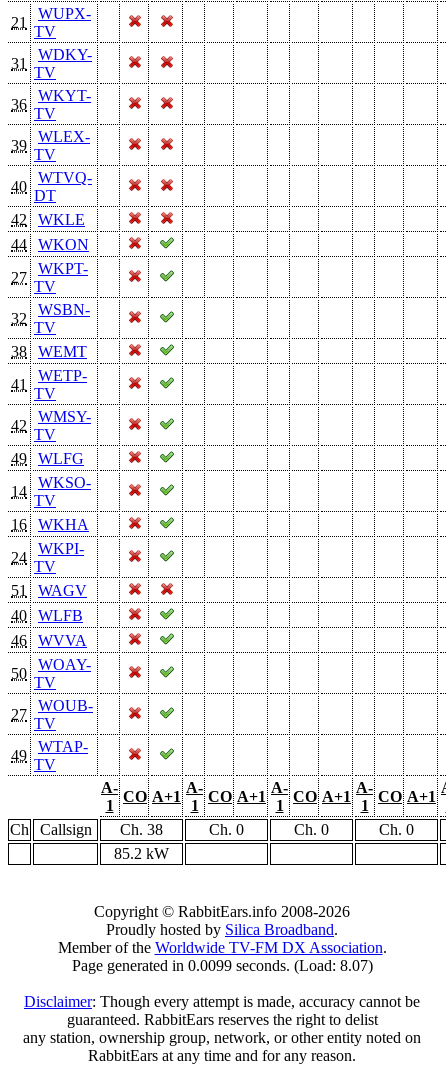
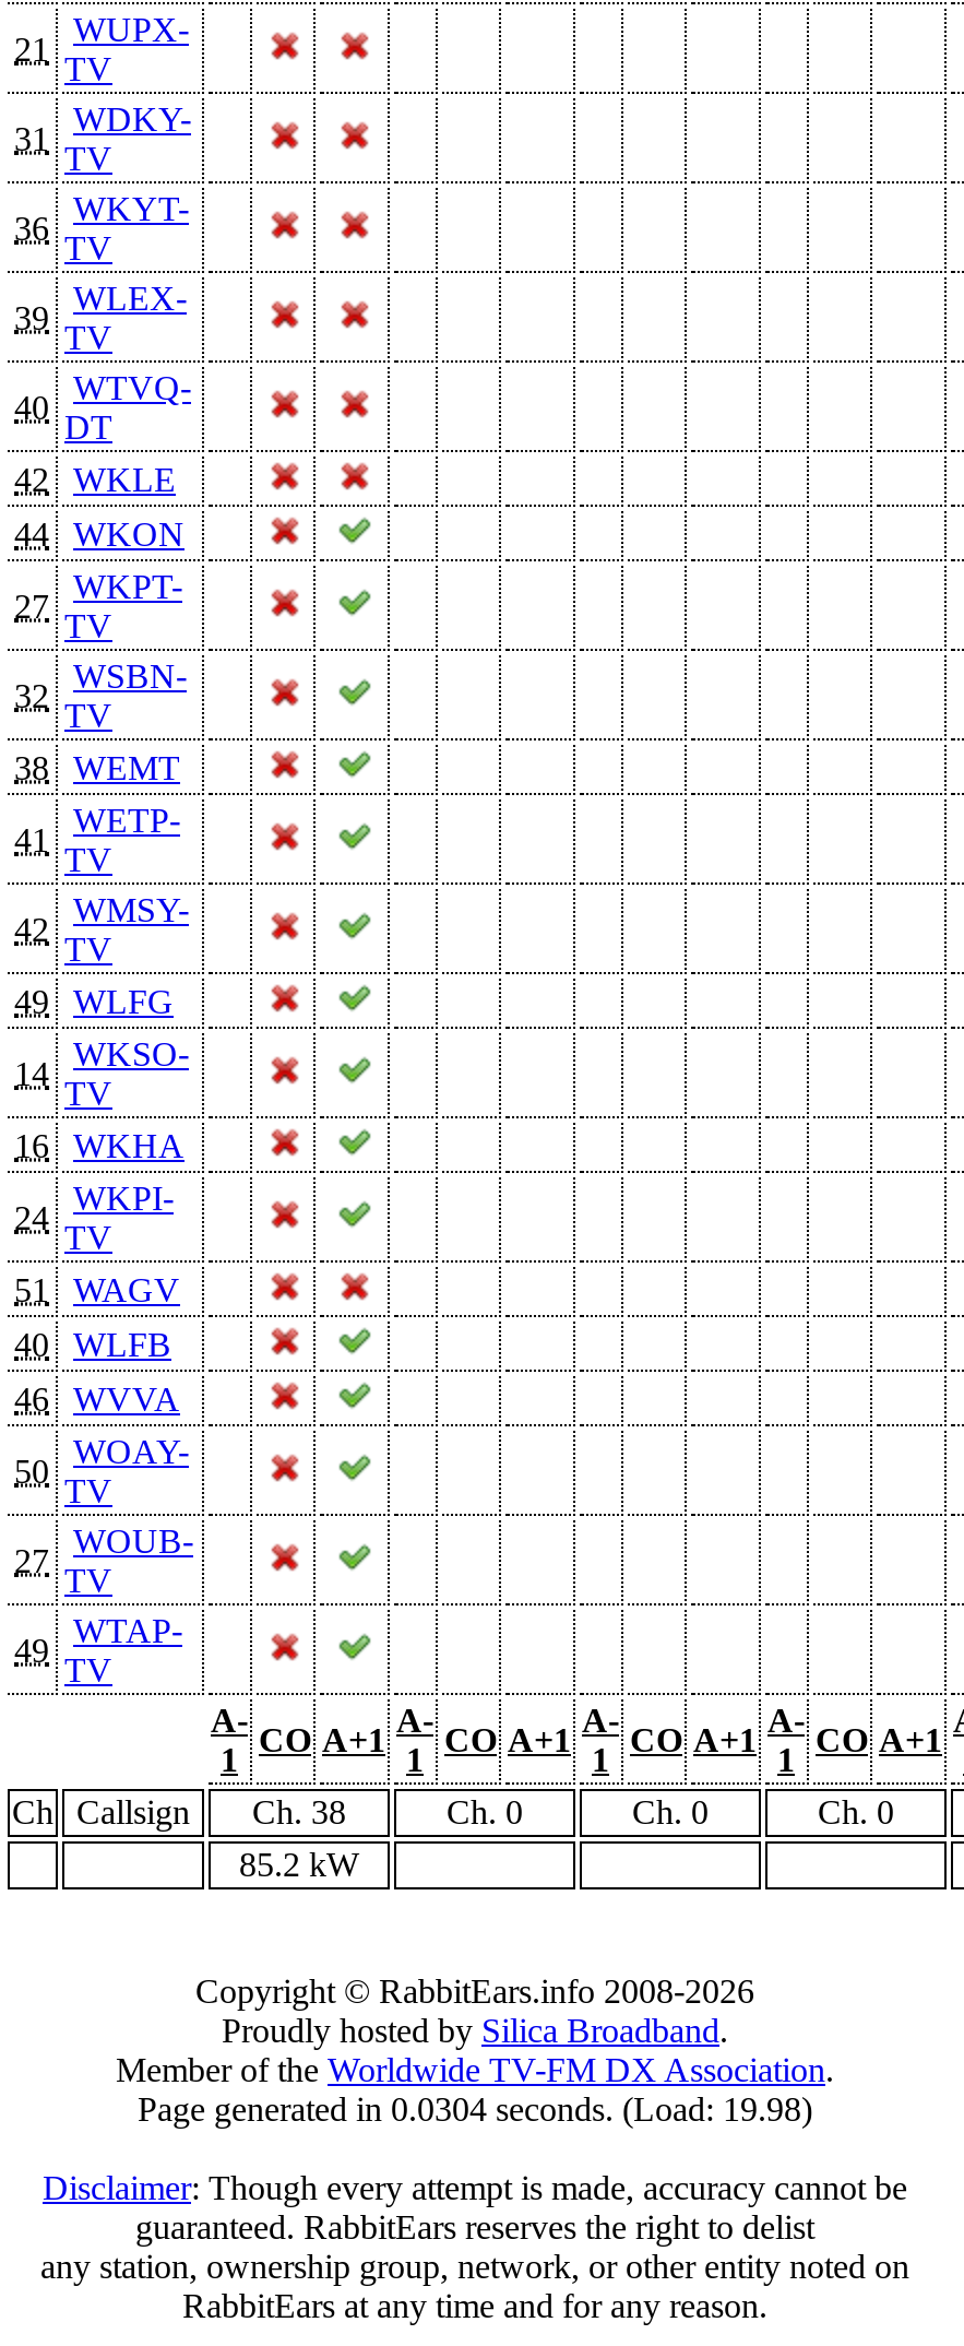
- Page generated in 0.0099 seconds. (Load: 8.07)
+ Page generated in 0.0304 seconds. (Load: 19.98)
